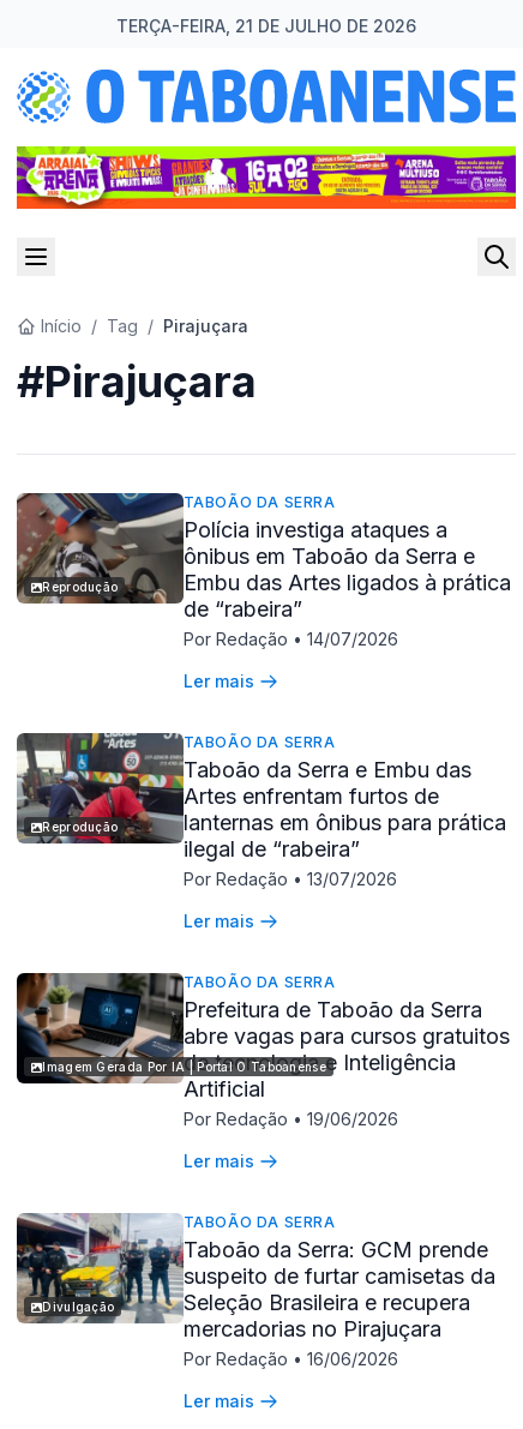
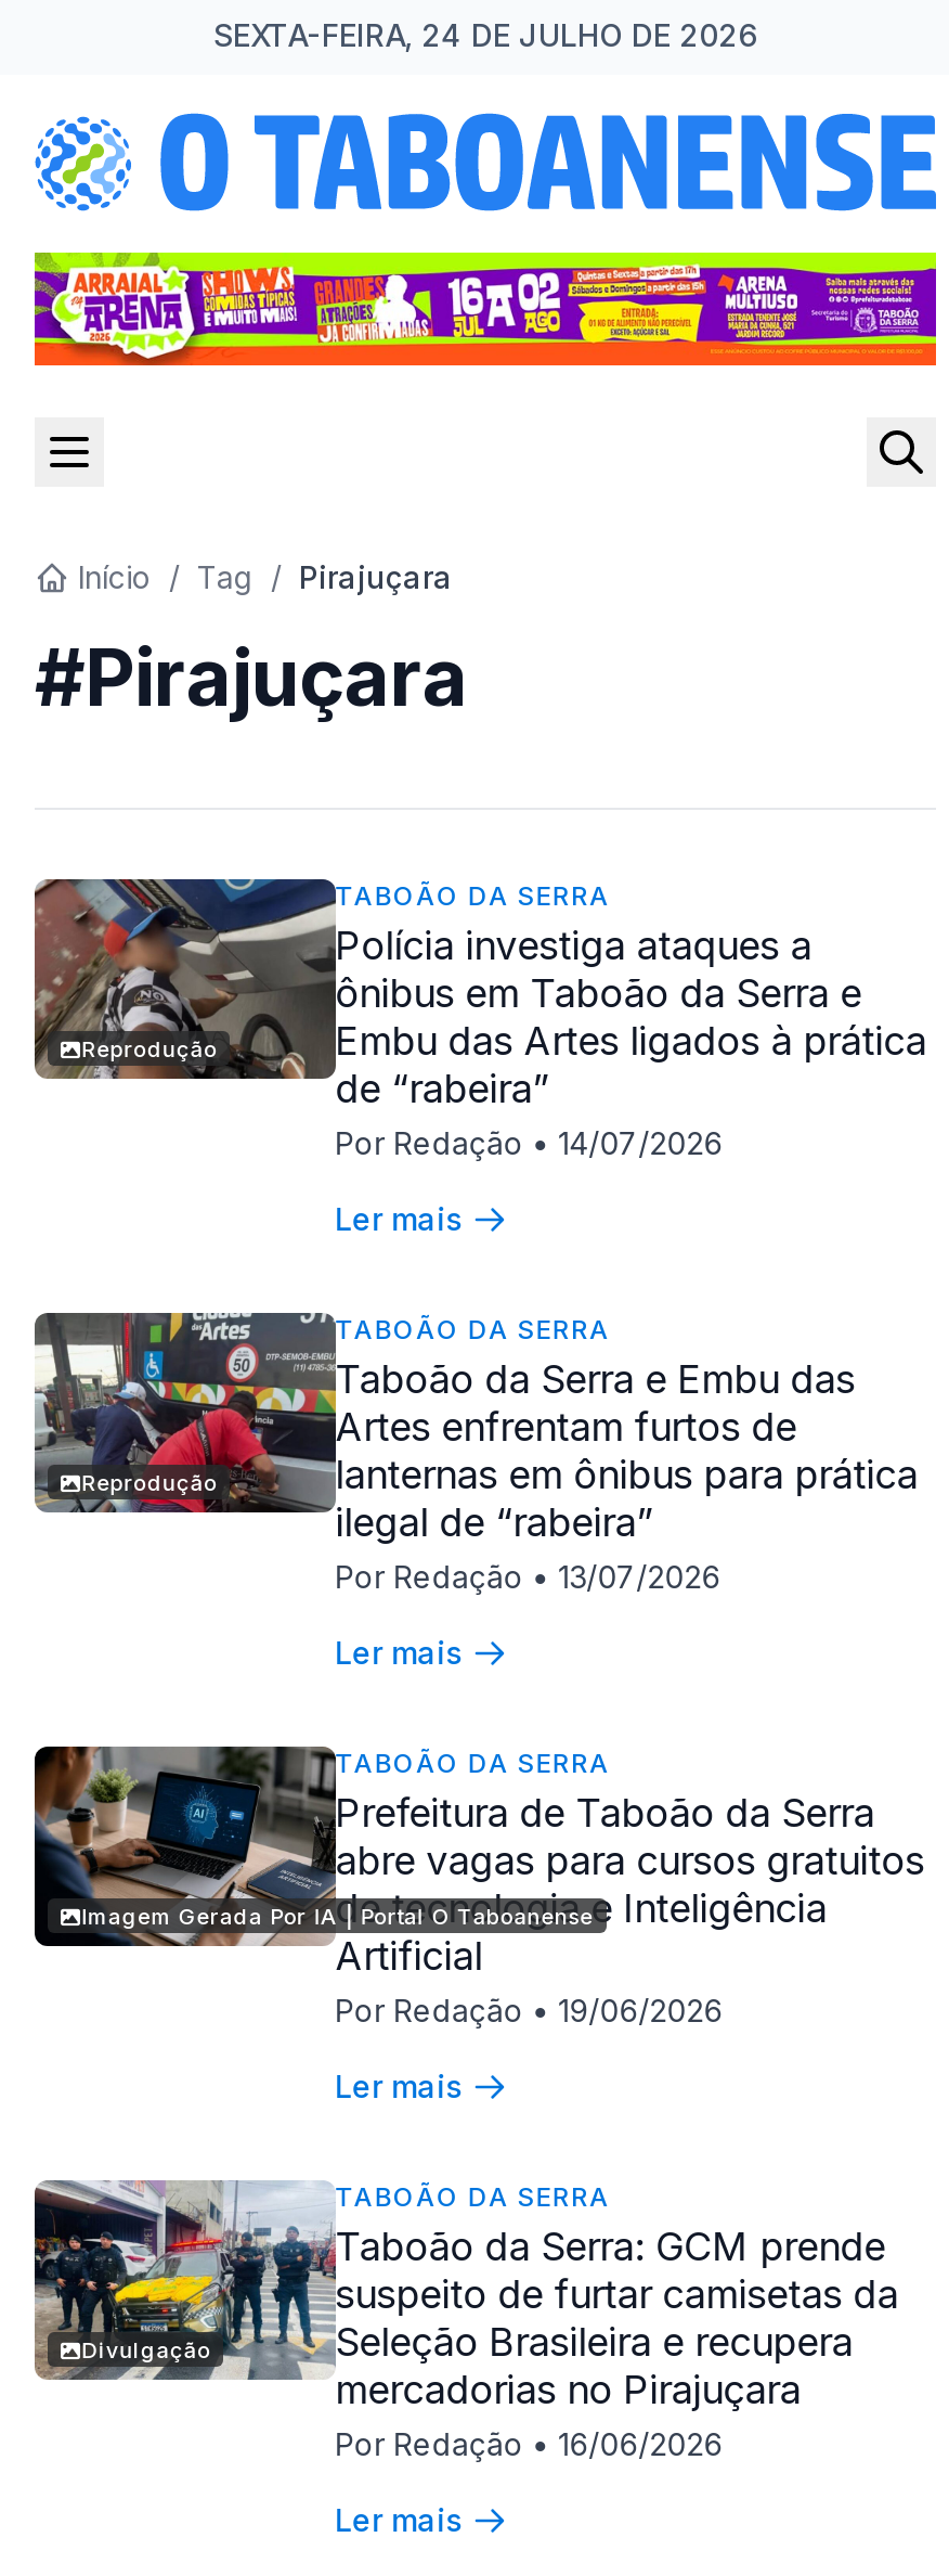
- TERÇA-FEIRA, 21 DE JULHO DE 2026
+ SEXTA-FEIRA, 24 DE JULHO DE 2026
